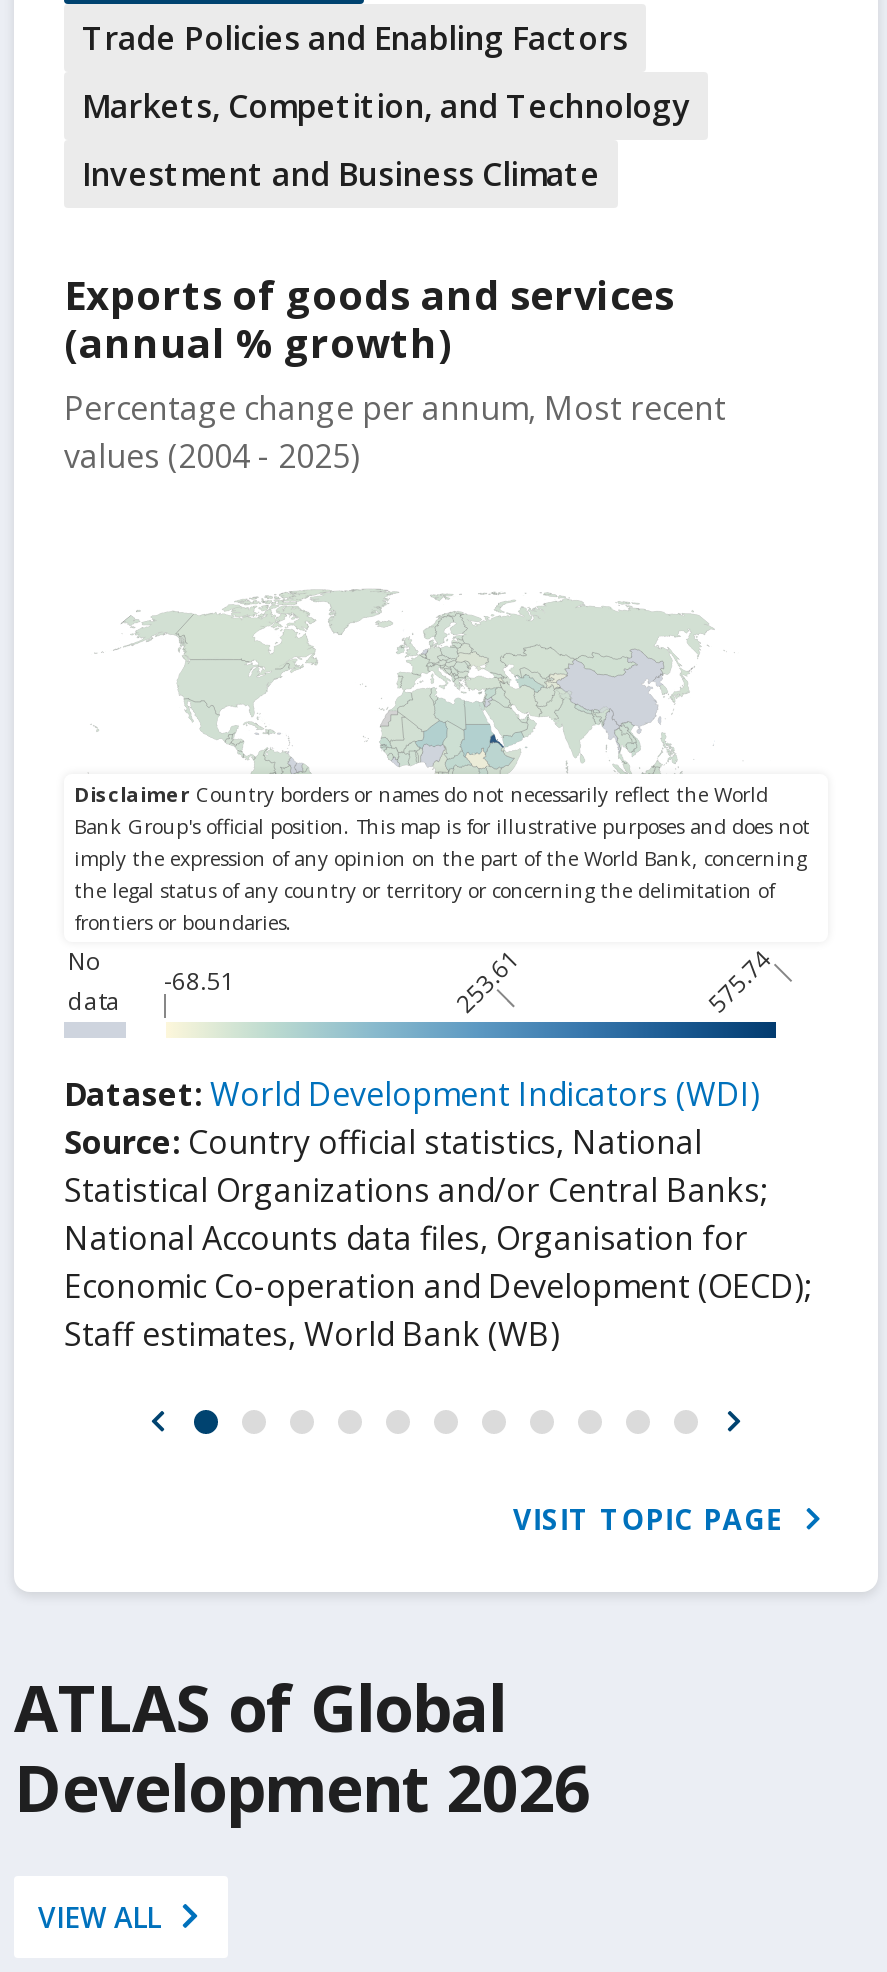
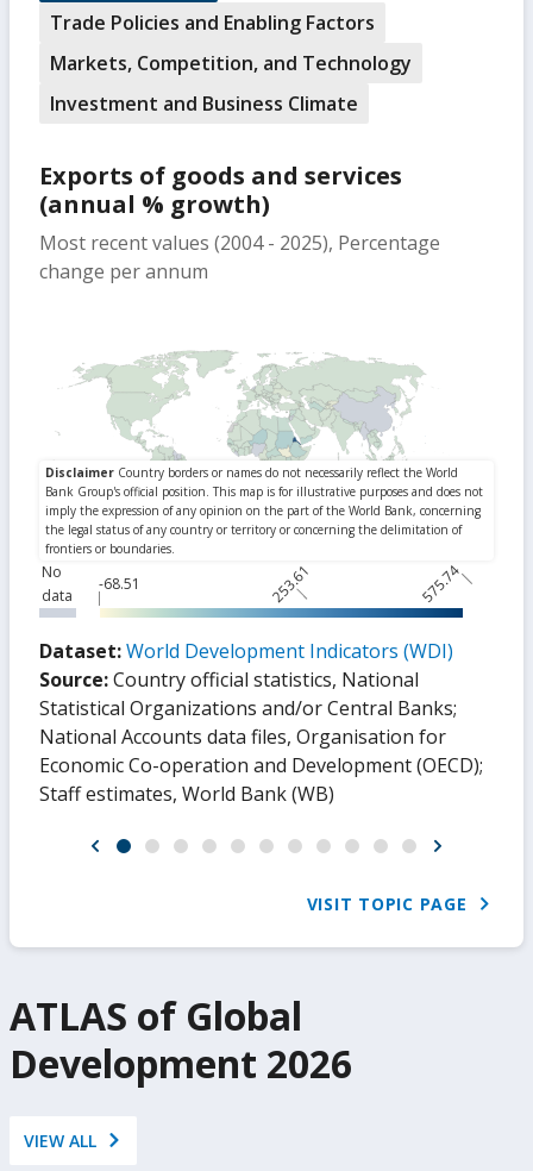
- Percentage change per annum, Most recent
- values (2004 - 2025)
+ Most recent values (2004 - 2025), Percentage
+ change per annum
